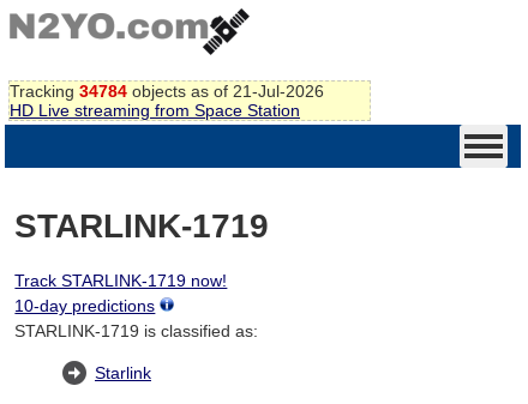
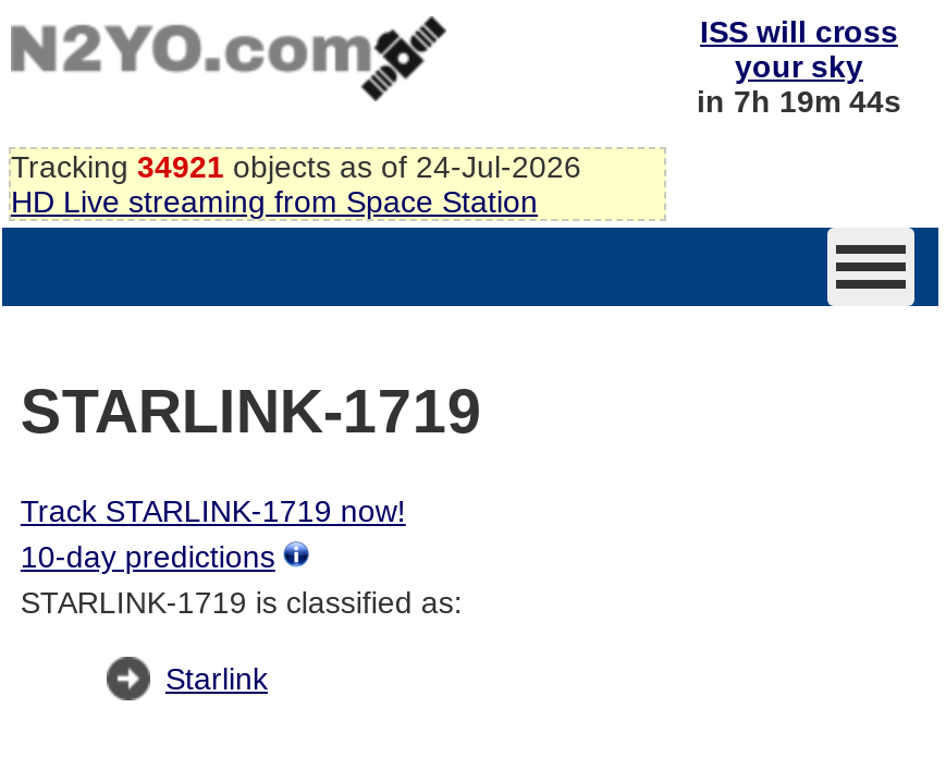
+ ISS will cross
+ your sky
+ in 7h 19m 44s

- Tracking 34784 objects as of 21-Jul-2026
+ Tracking 34921 objects as of 24-Jul-2026
